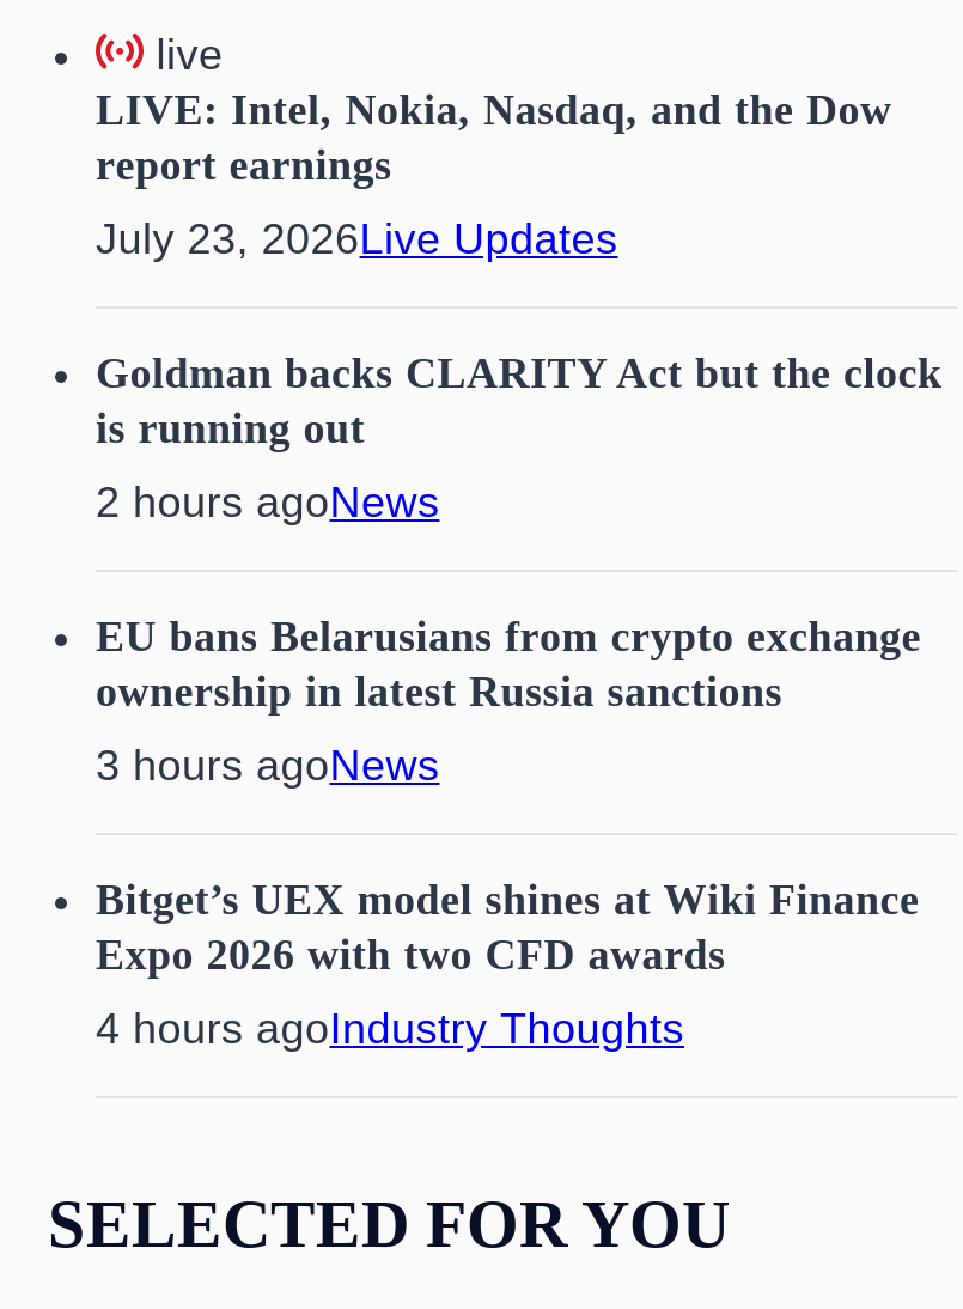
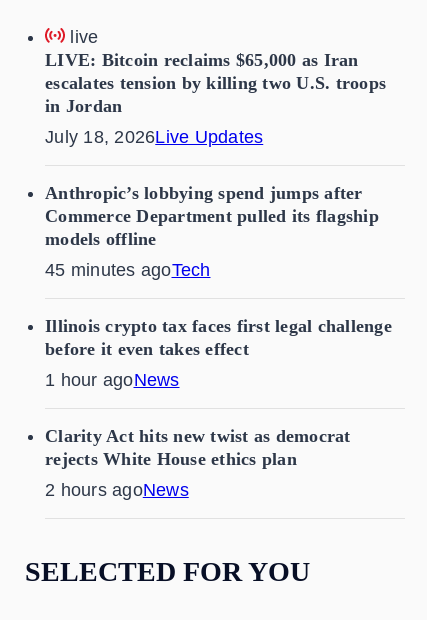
- LIVE: Intel, Nokia, Nasdaq, and the Dow
- report earnings
- July 23, 2026Live Updates
- Goldman backs CLARITY Act but the clock
- is running out
+ LIVE: Bitcoin reclaims $65,000 as Iran
+ escalates tension by killing two U.S. troops
+ in Jordan
+ July 18, 2026Live Updates
+ Anthropic’s lobbying spend jumps after
+ Commerce Department pulled its flagship
+ models offline
+ 45 minutes agoTech
+ Illinois crypto tax faces first legal challenge
+ before it even takes effect
+ 1 hour agoNews
+ Clarity Act hits new twist as democrat
+ rejects White House ethics plan

moved down: 2 hours agoNews

- EU bans Belarusians from crypto exchange
- ownership in latest Russia sanctions
- 3 hours agoNews
- Bitget’s UEX model shines at Wiki Finance
- Expo 2026 with two CFD awards
- 4 hours agoIndustry Thoughts
